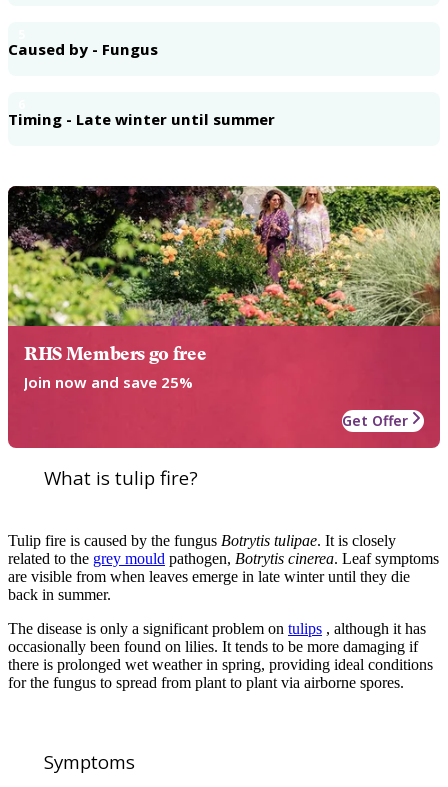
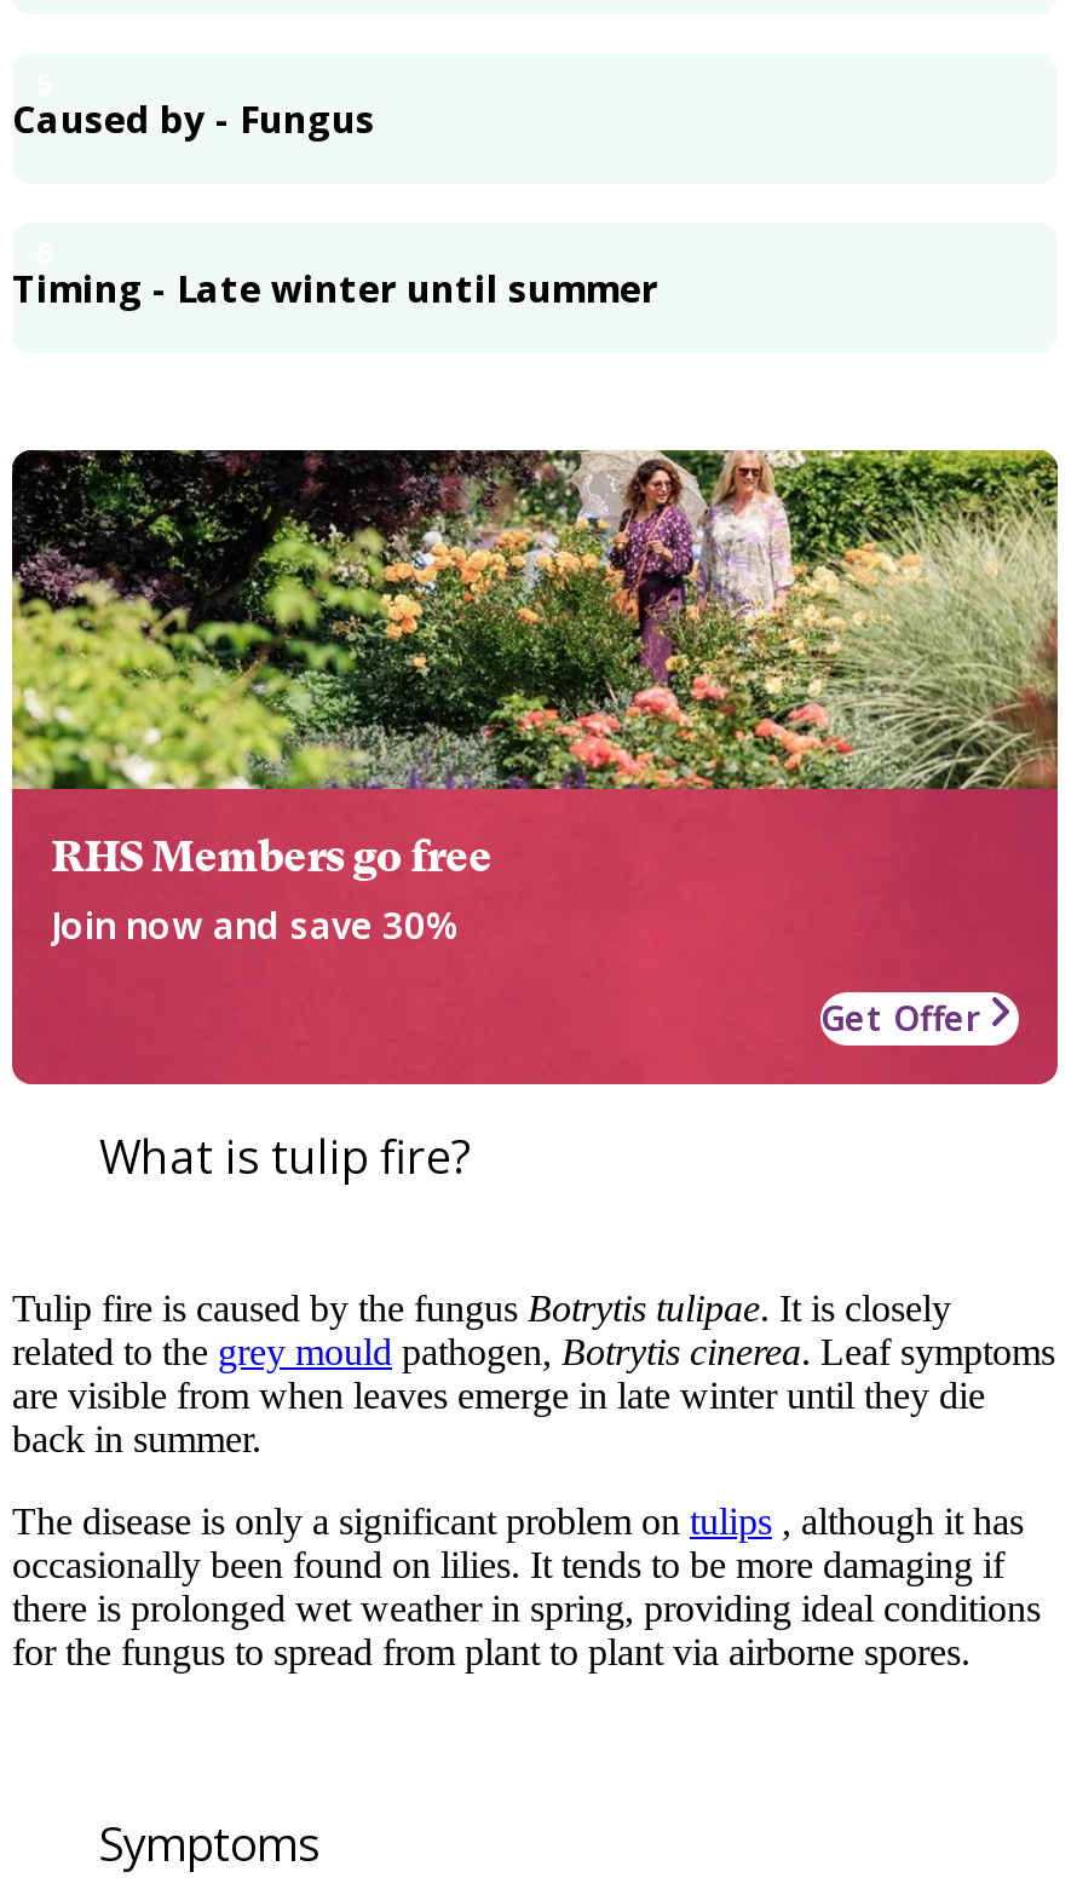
- Join now and save 25%
+ Join now and save 30%
